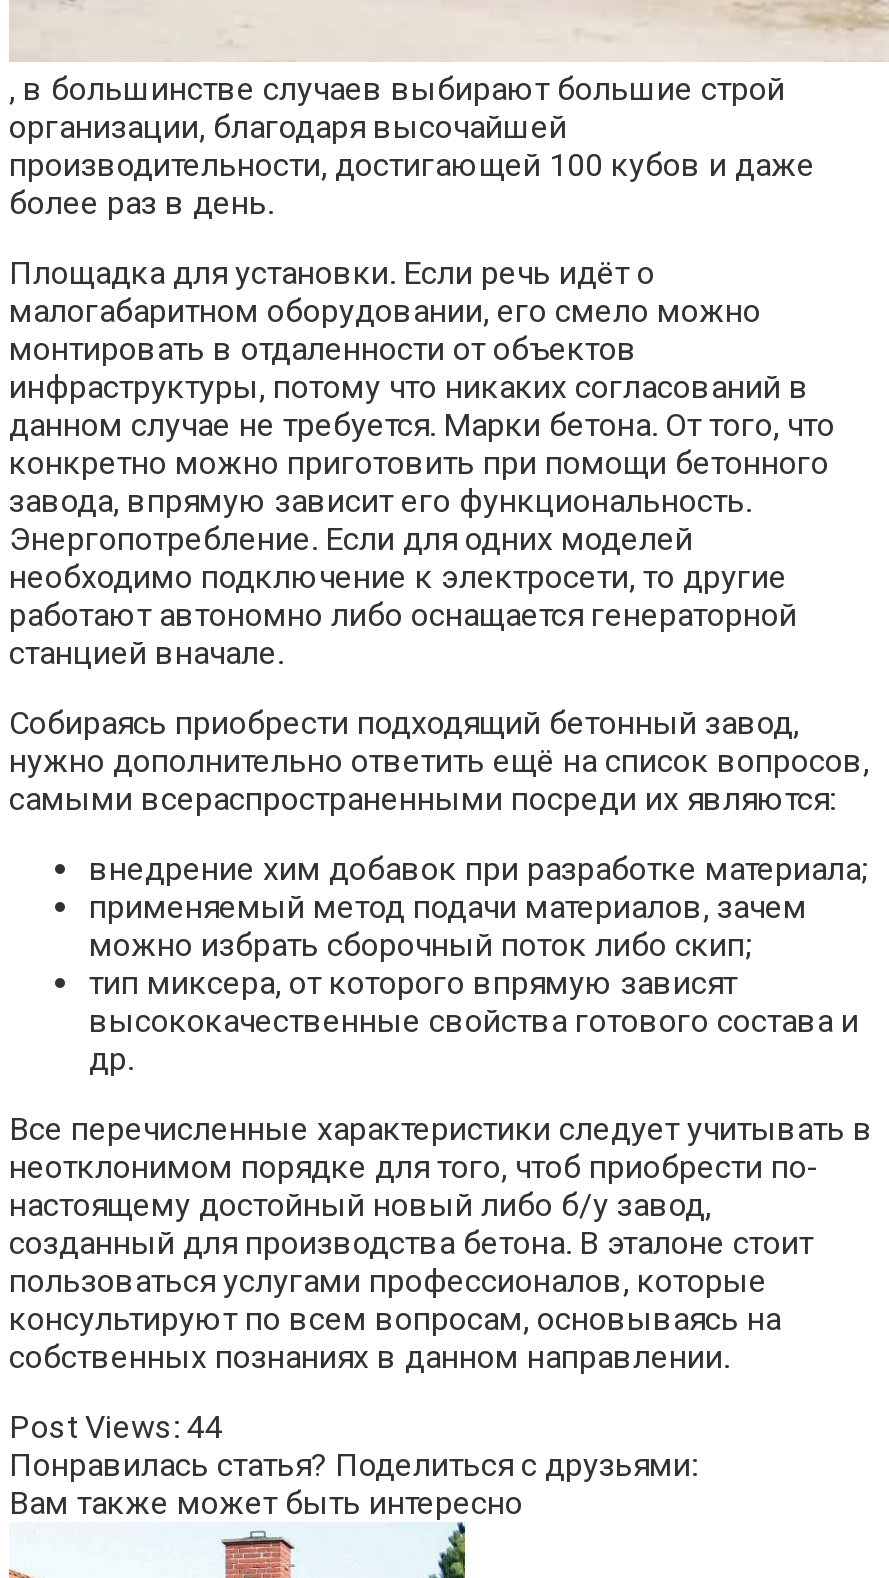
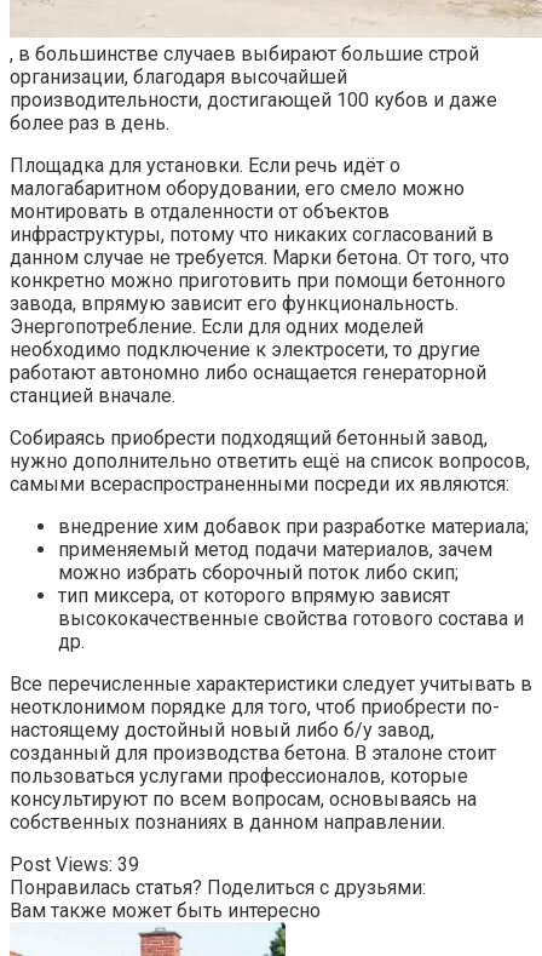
- Post Views: 44
+ Post Views: 39
